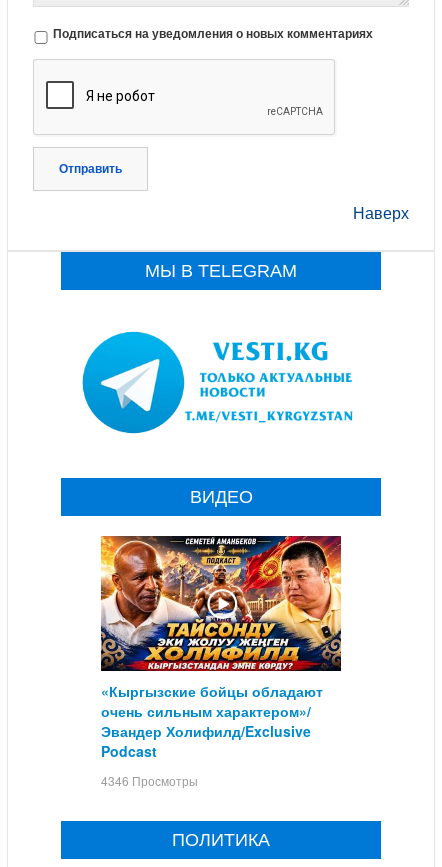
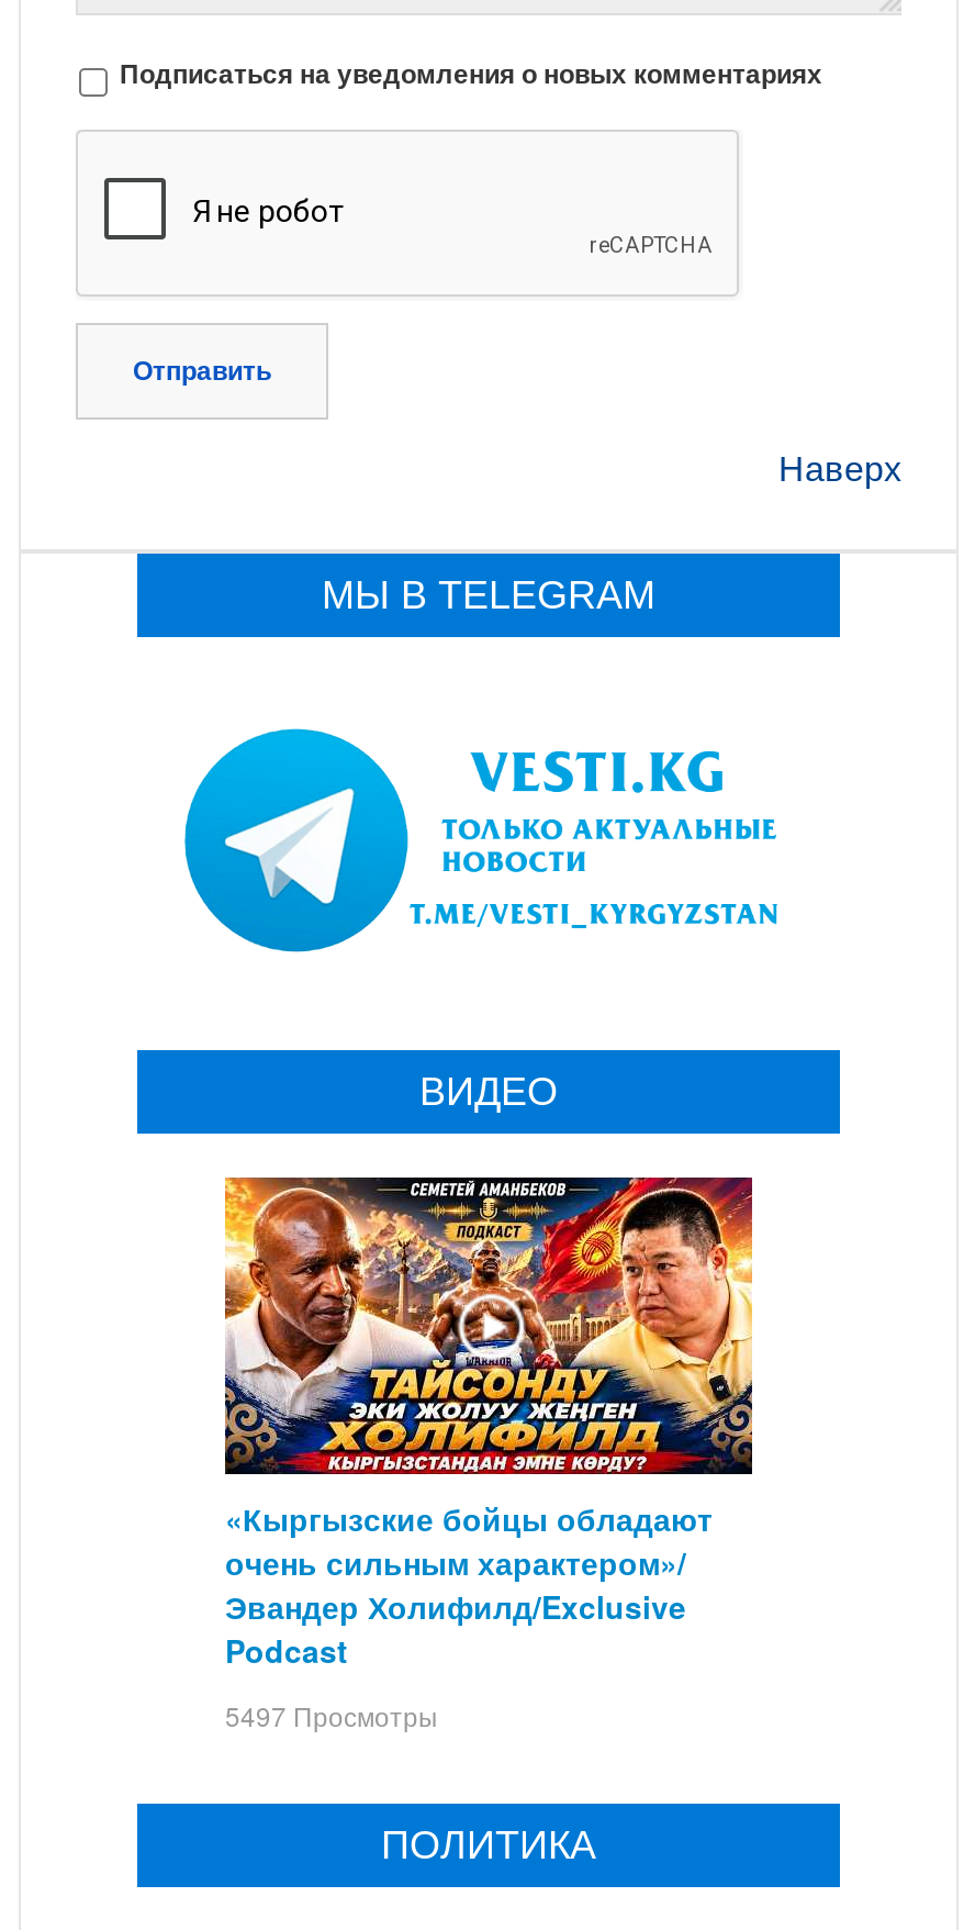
- 4346 Просмотры
+ 5497 Просмотры
